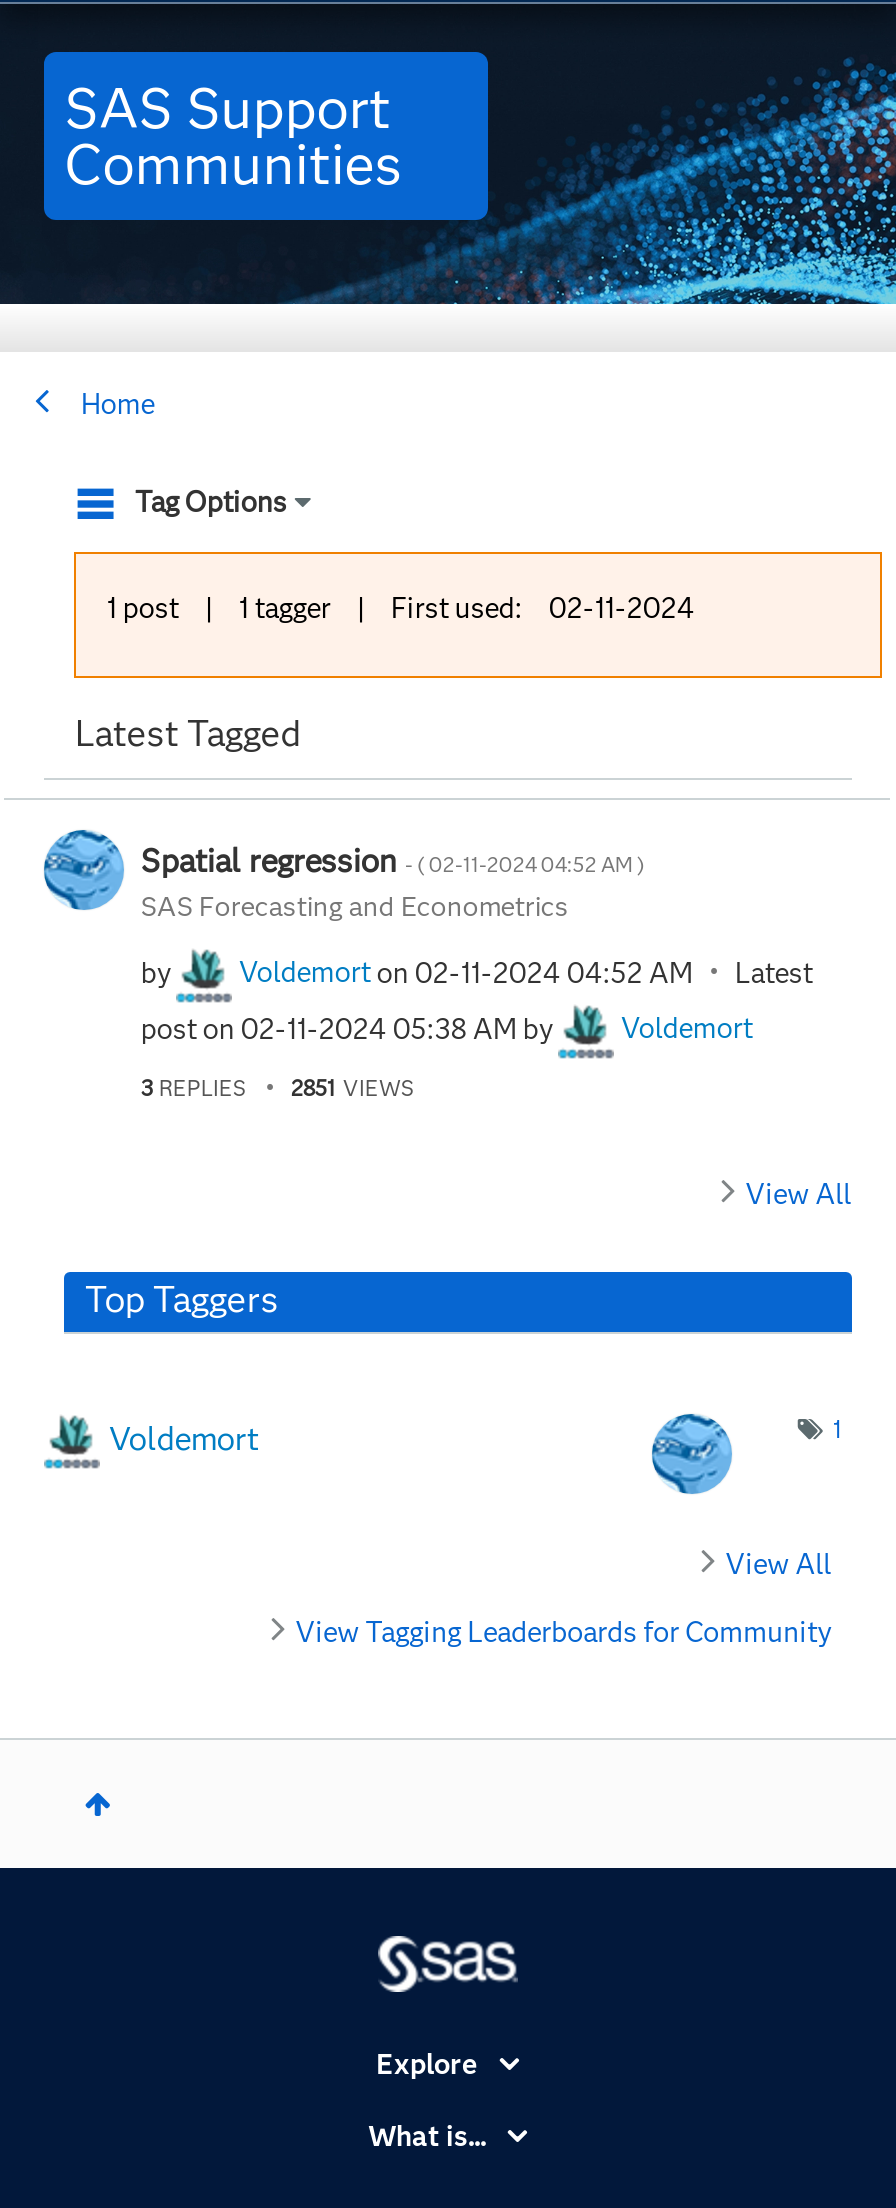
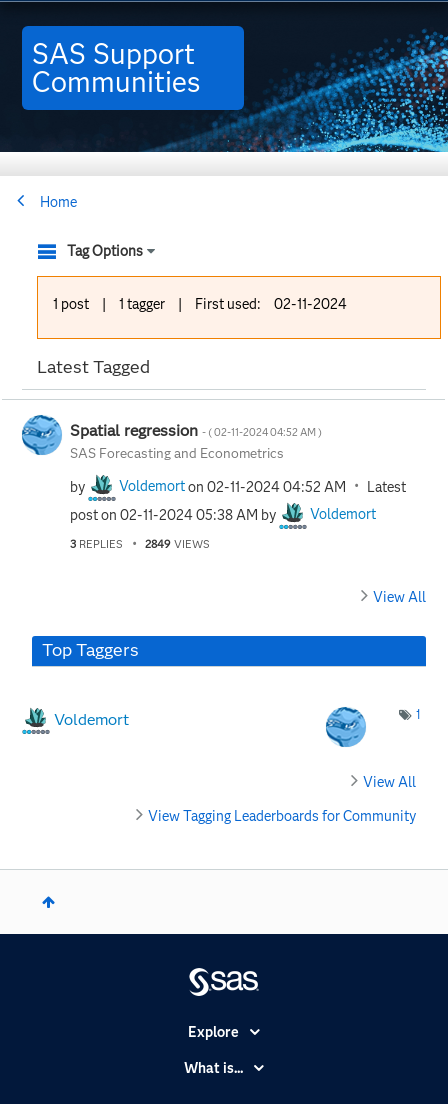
- 3 REPLIES 2851 VIEWS
+ 3 REPLIES 2849 VIEWS
